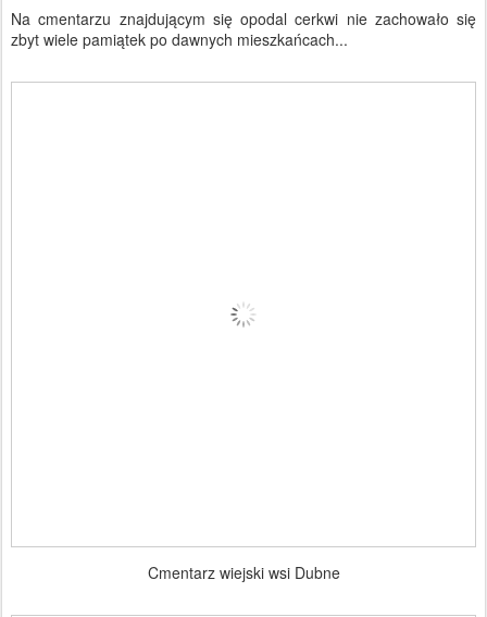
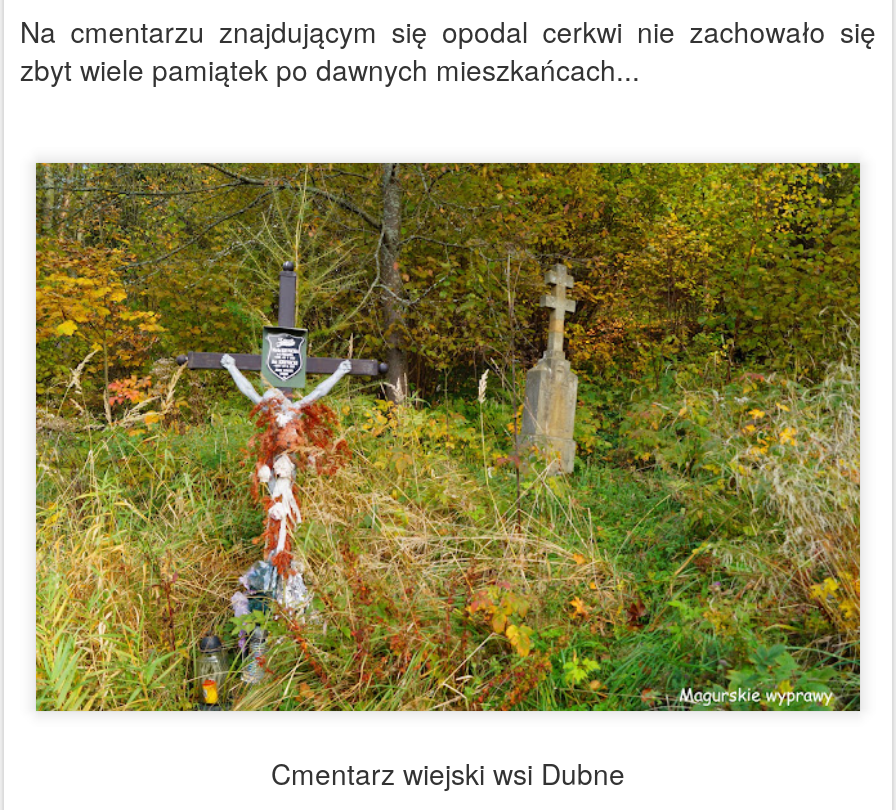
+ [image]
